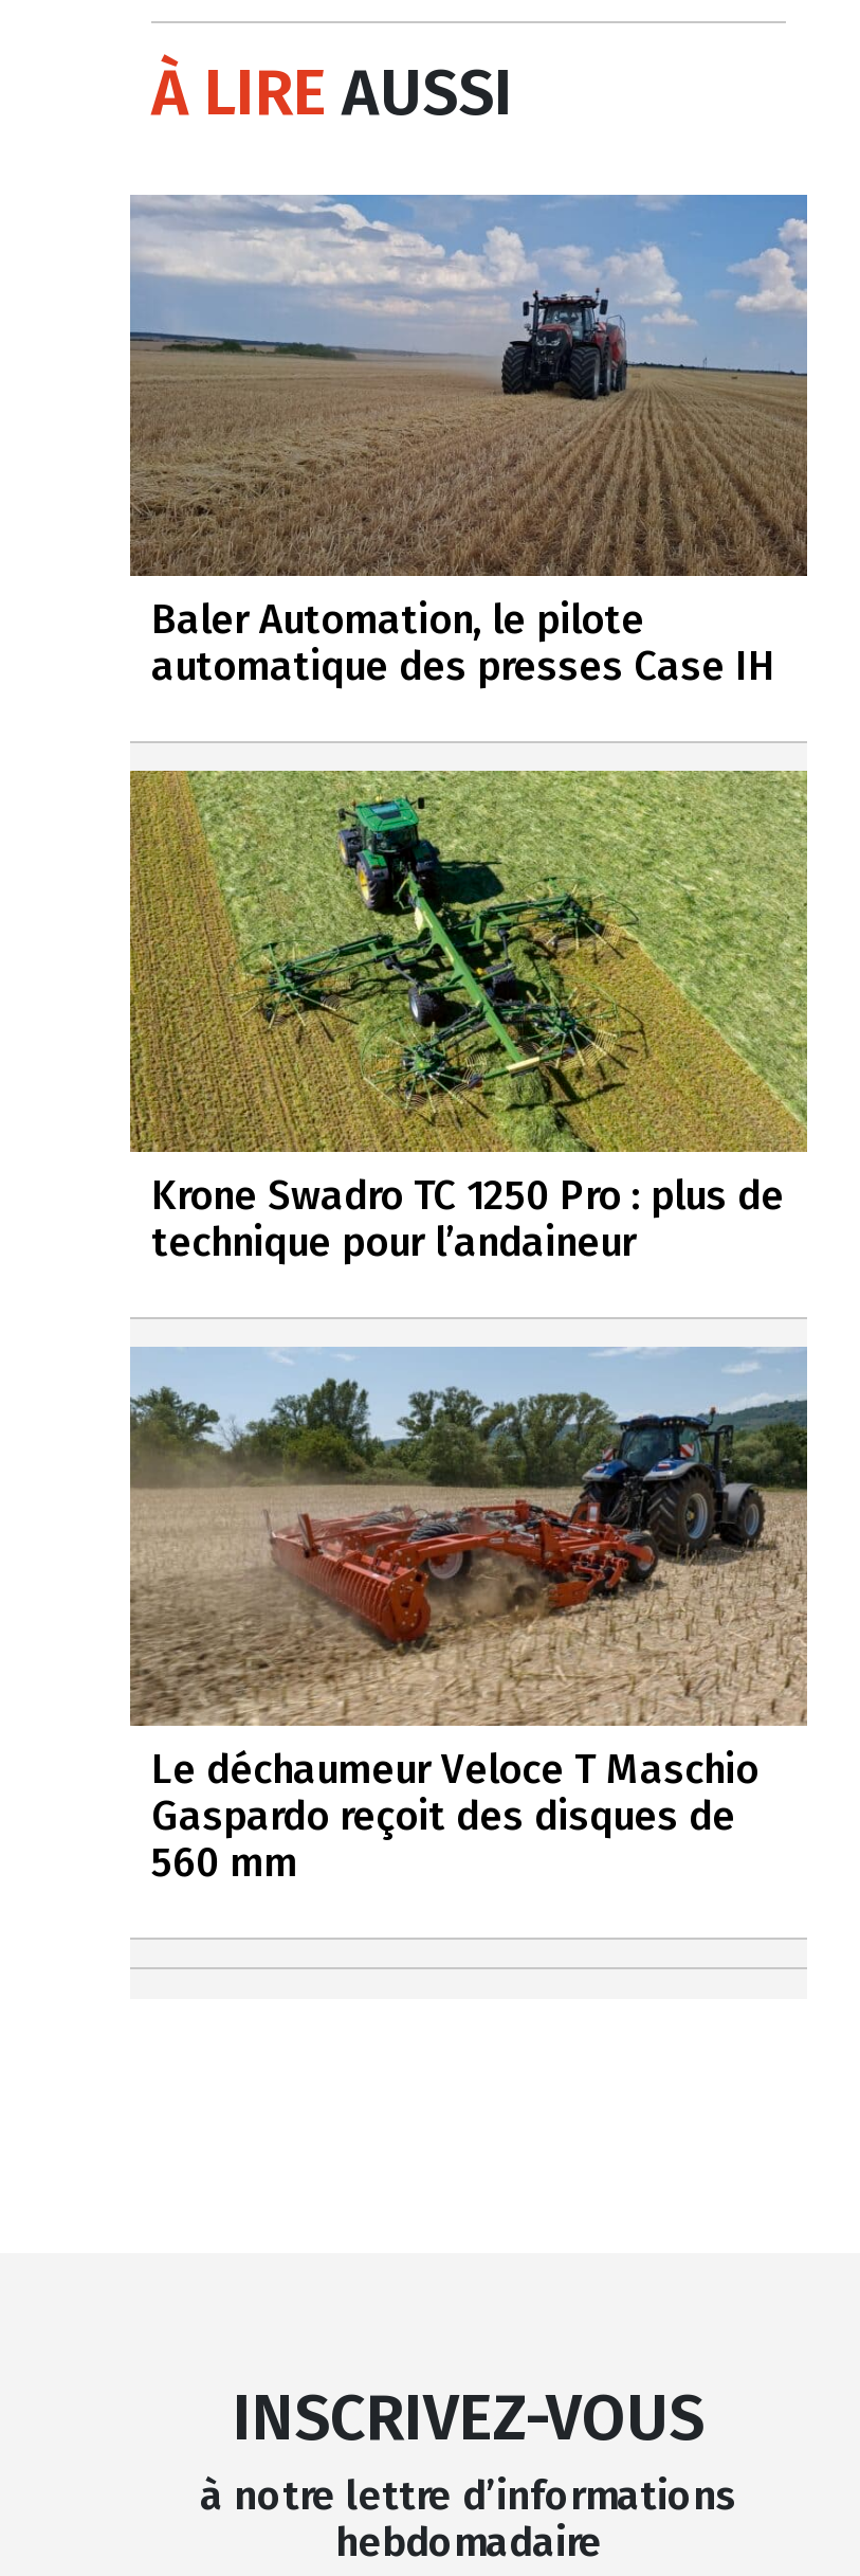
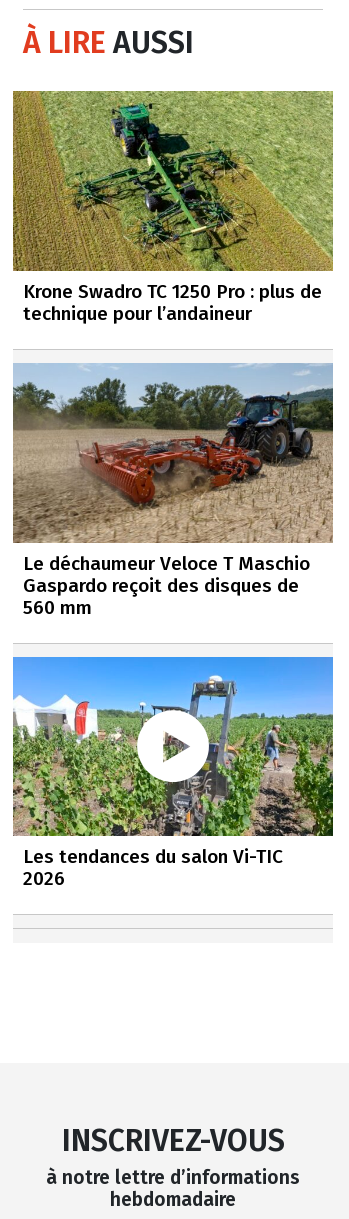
- [image]
- Baler Automation, le pilote
- automatique des presses Case IH

moved up: [image] | Krone Swadro TC 1250 Pro : plus de | technique pour l’andaineur | Le déchaumeur Veloce T Maschio | Gaspardo reçoit des disques de | 560 mm

+ [image]
+ Les tendances du salon Vi-TIC
+ 2026
